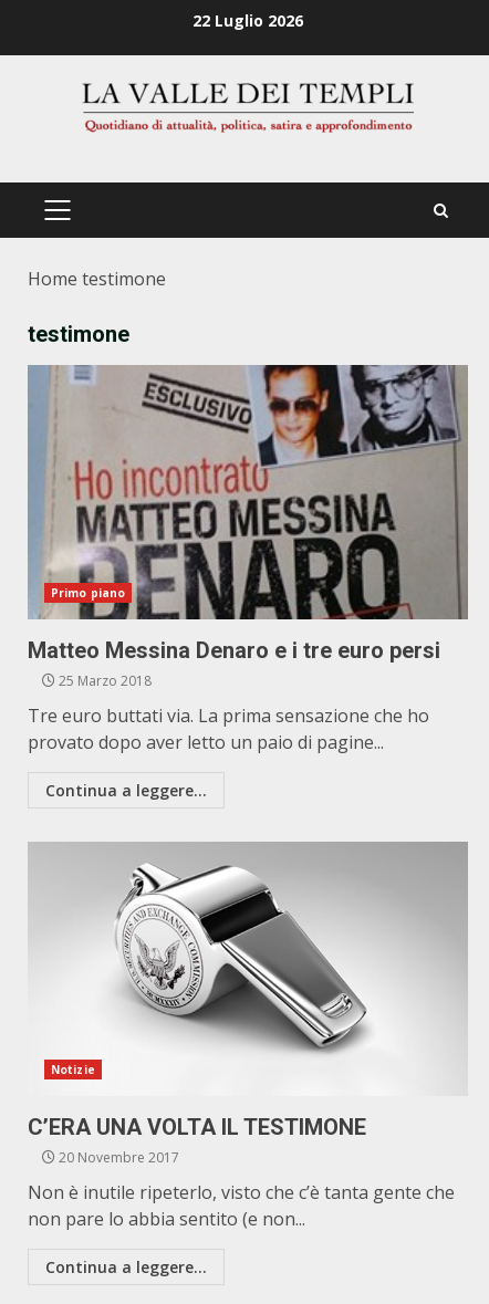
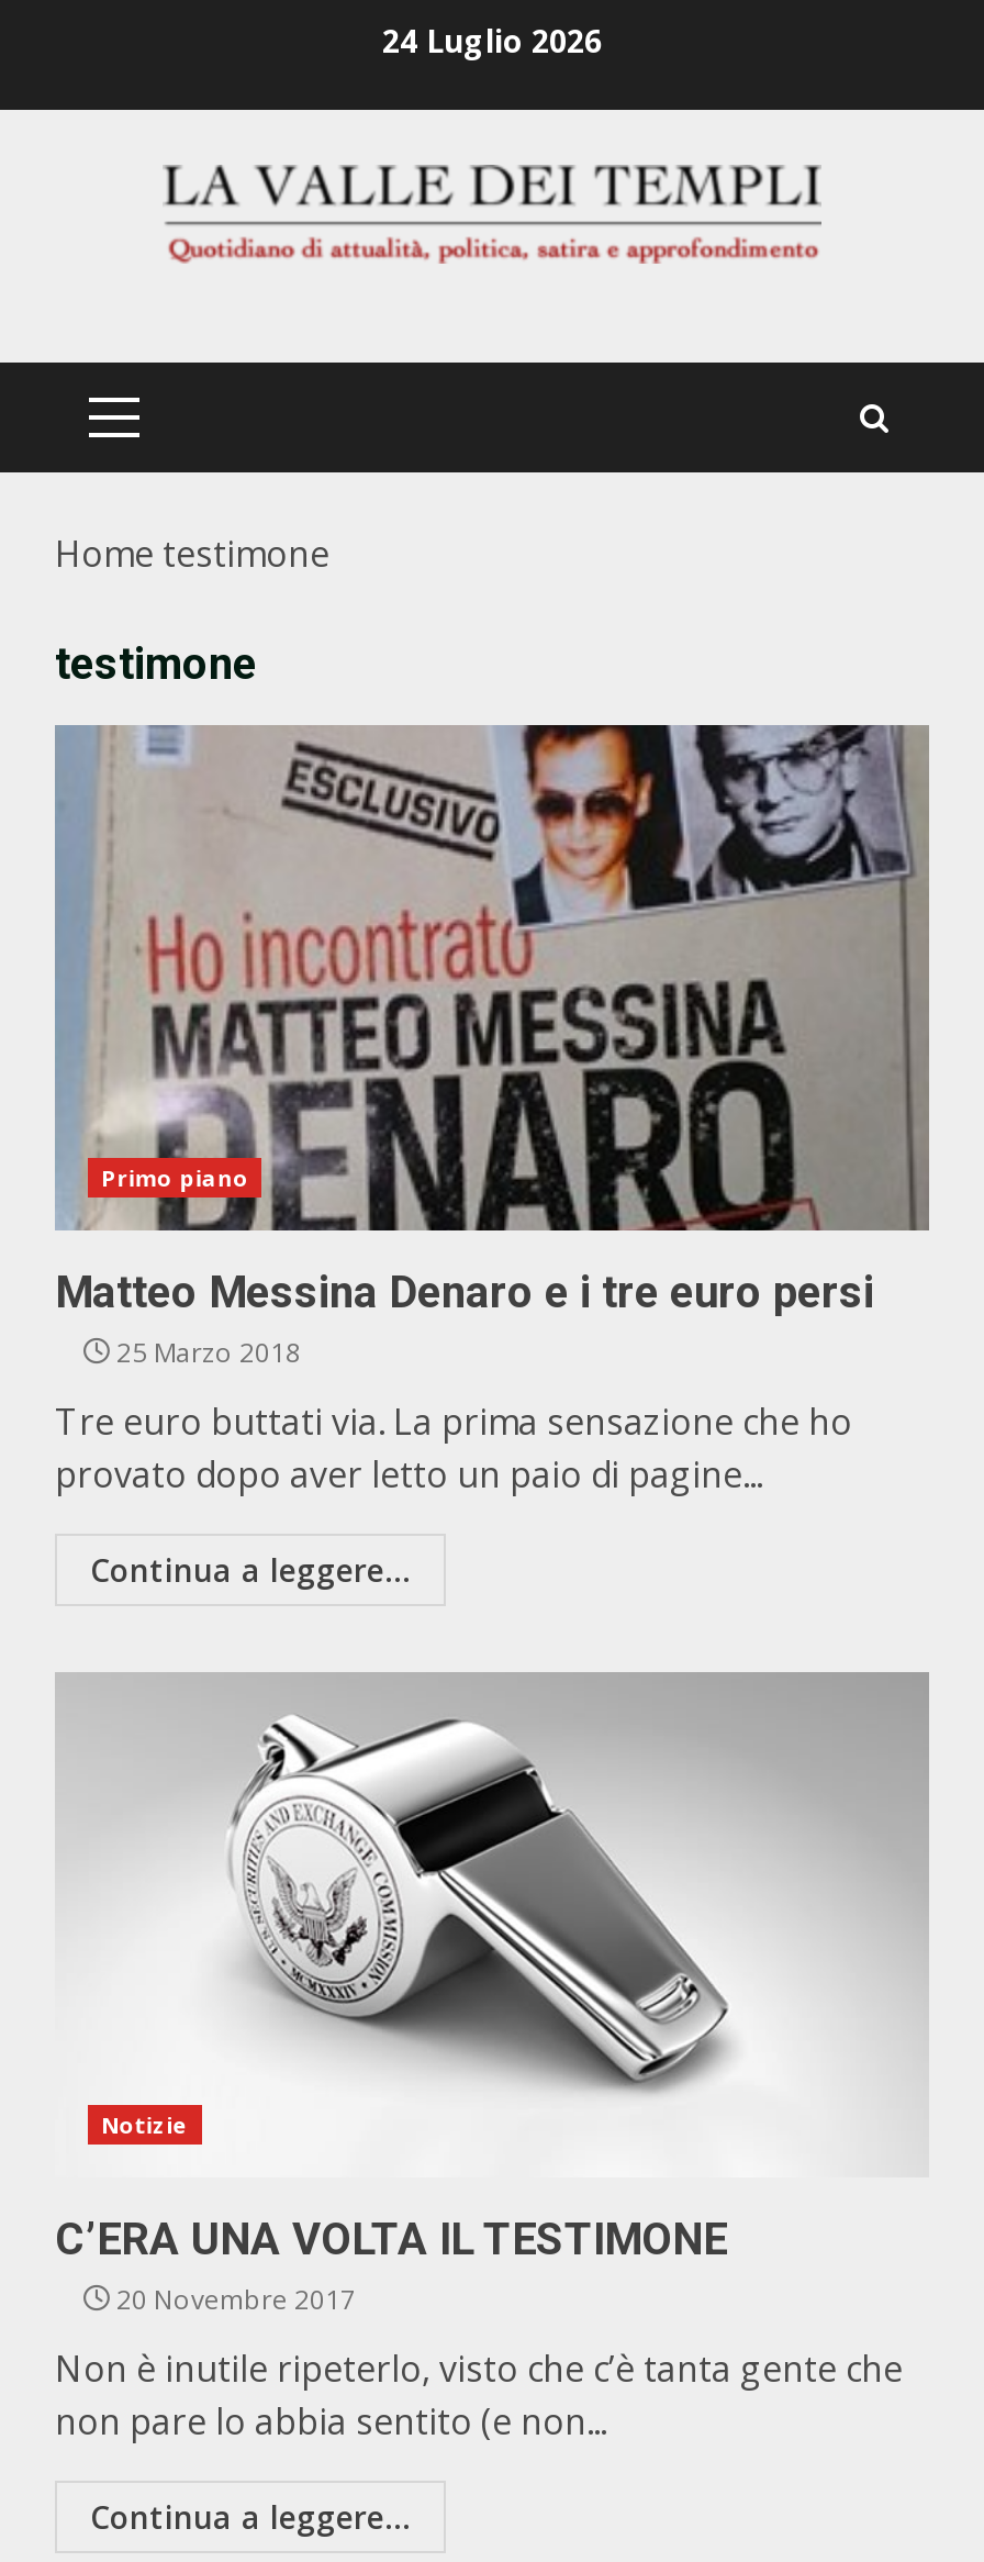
- 22 Luglio 2026
+ 24 Luglio 2026
